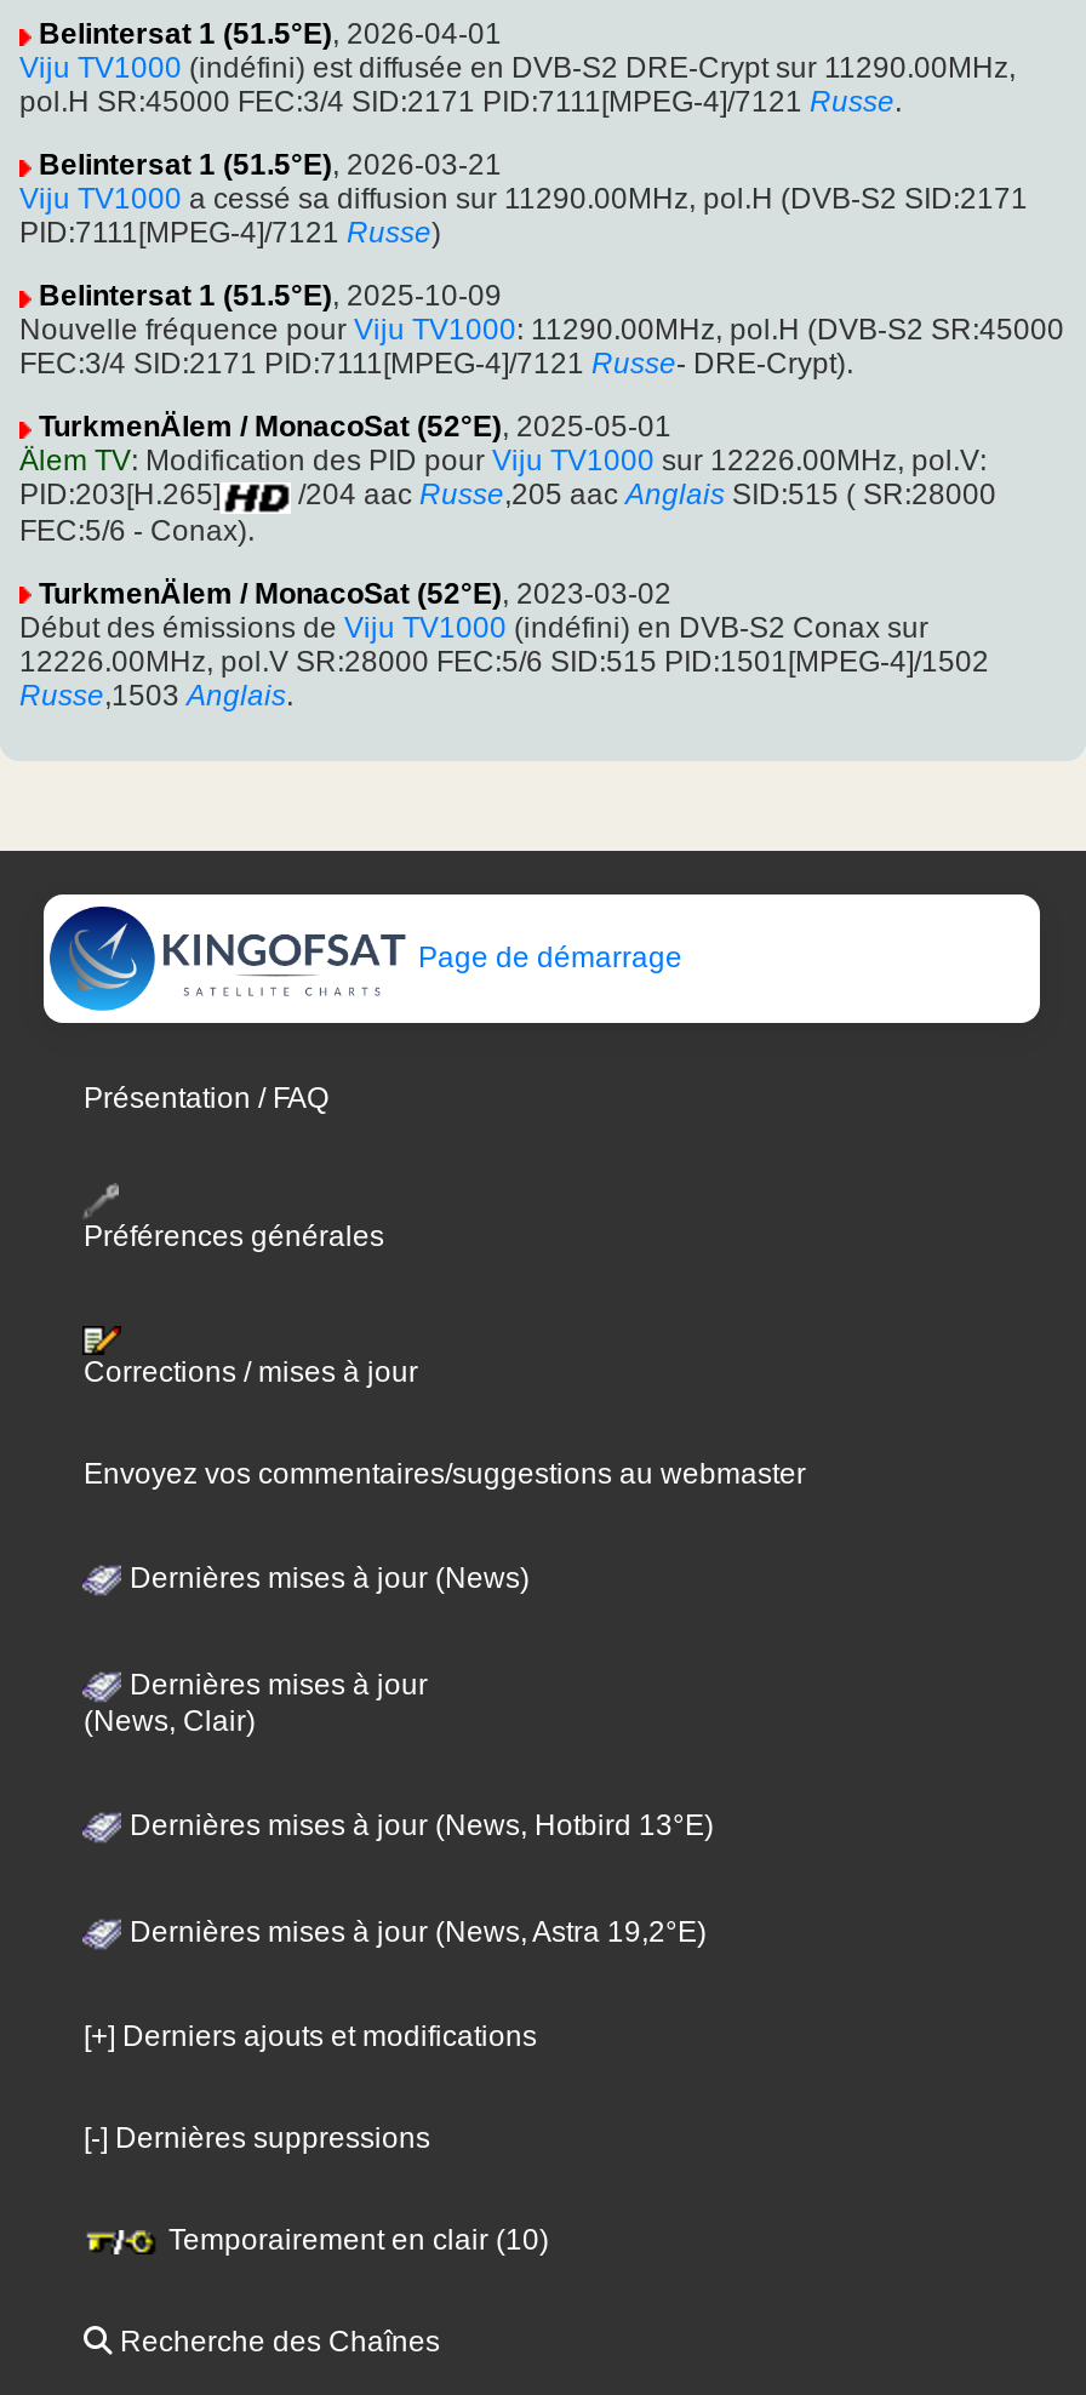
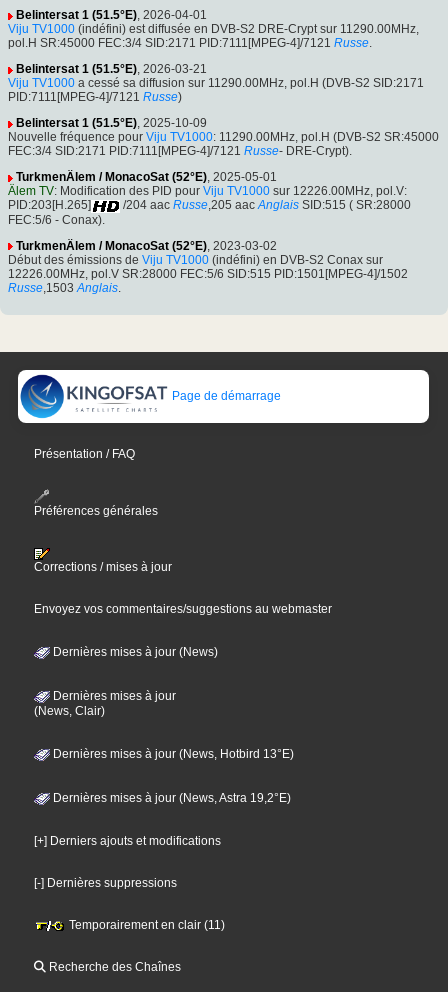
- Temporairement en clair (10)
+ Temporairement en clair (11)
